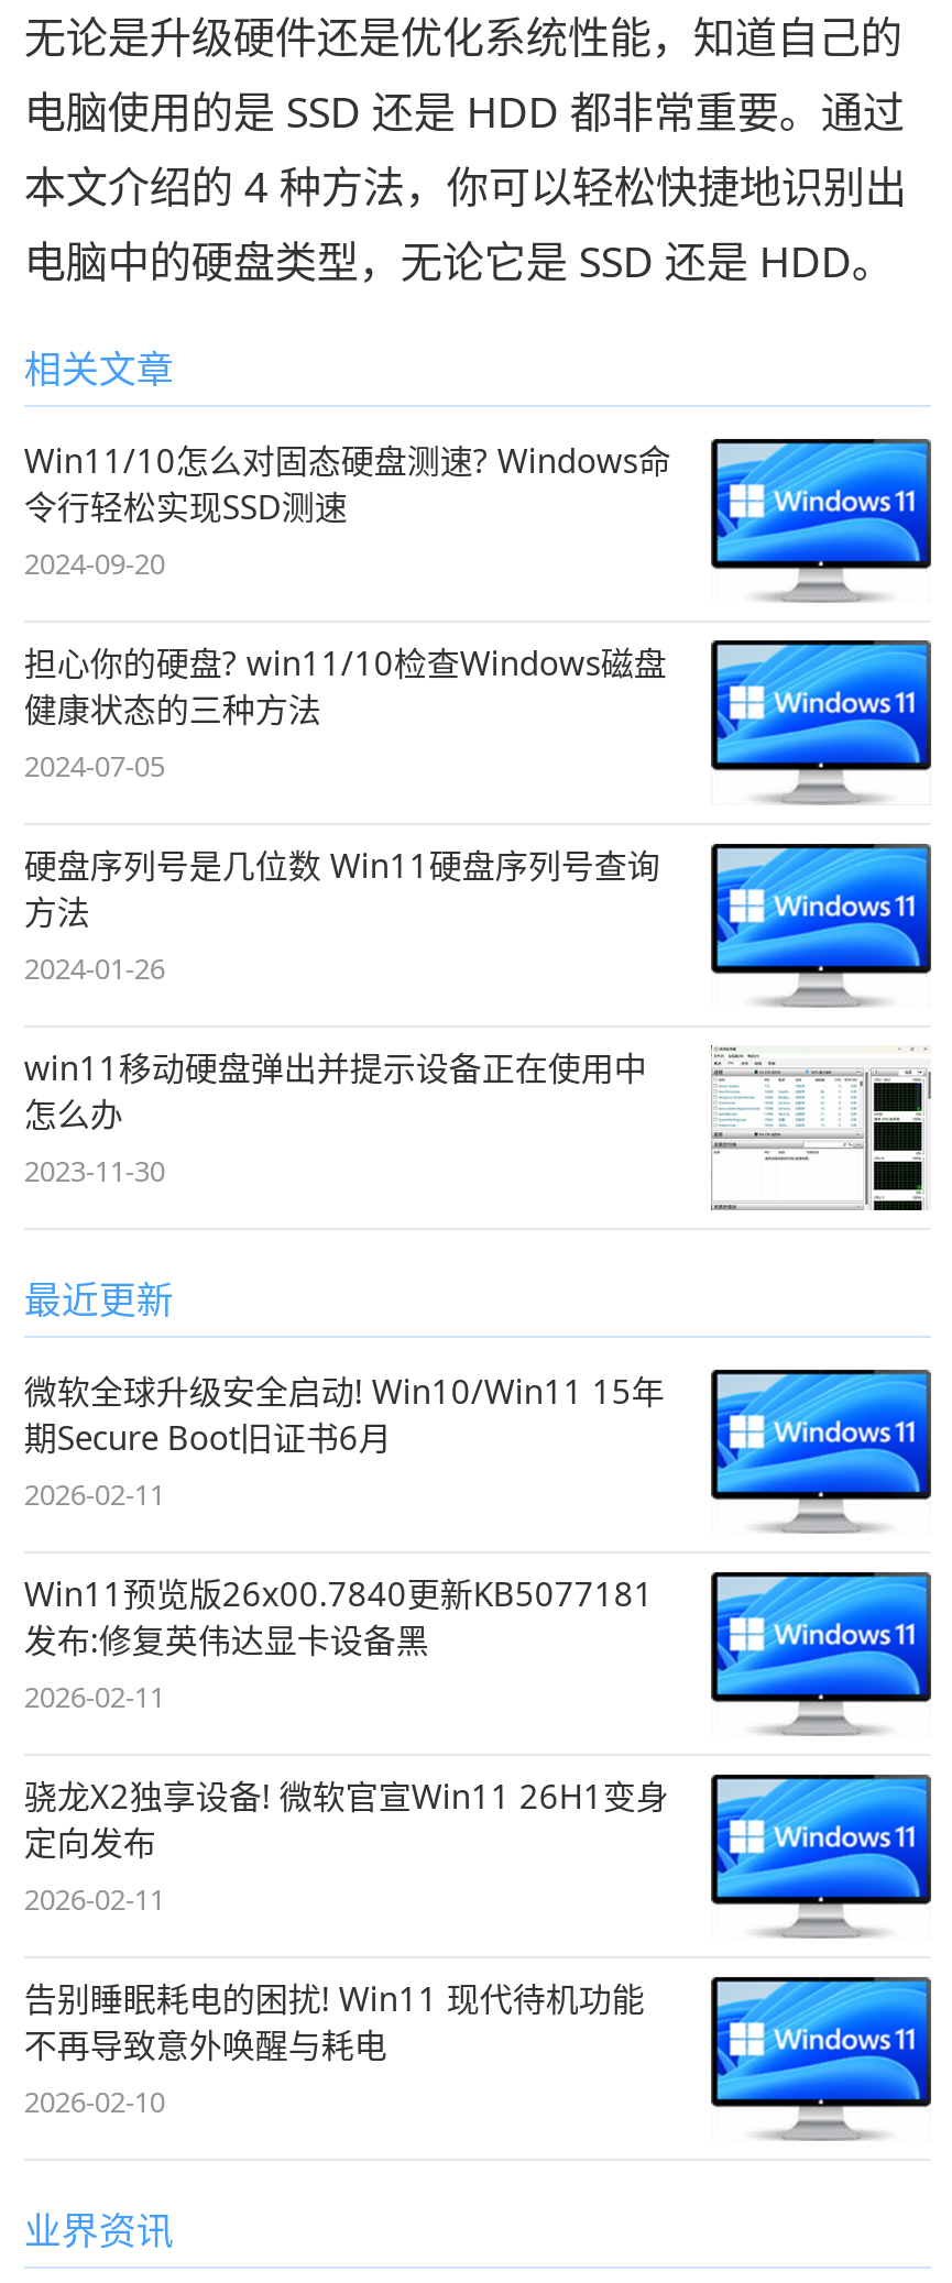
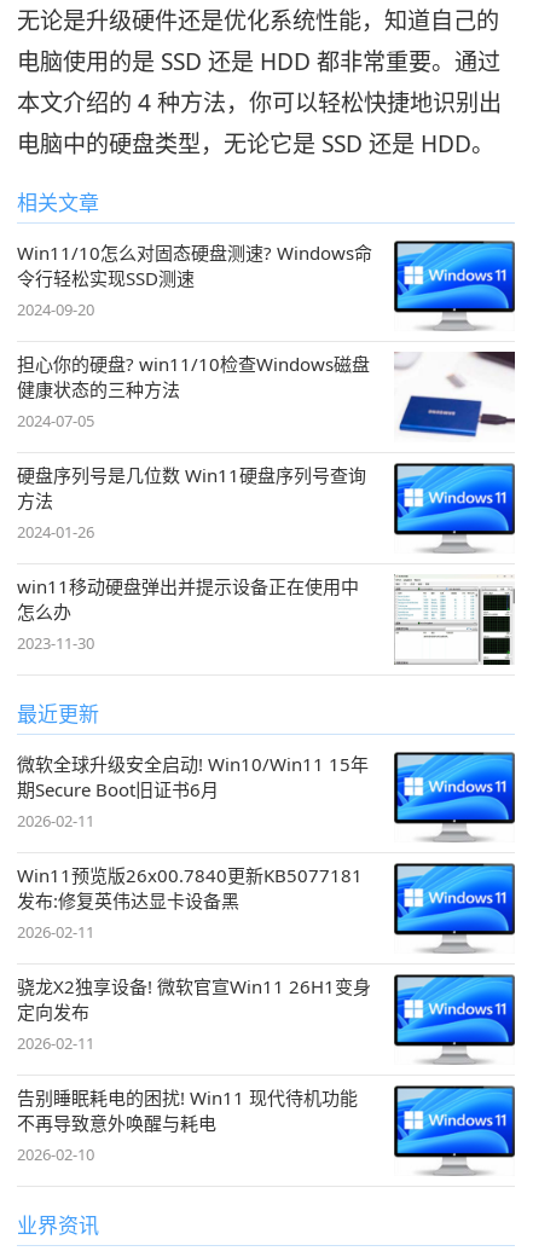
- [image]
+ [image]
